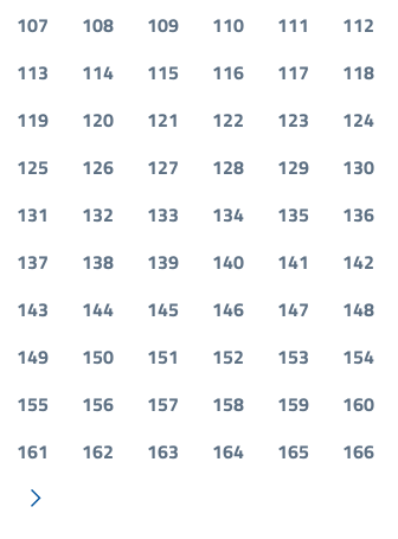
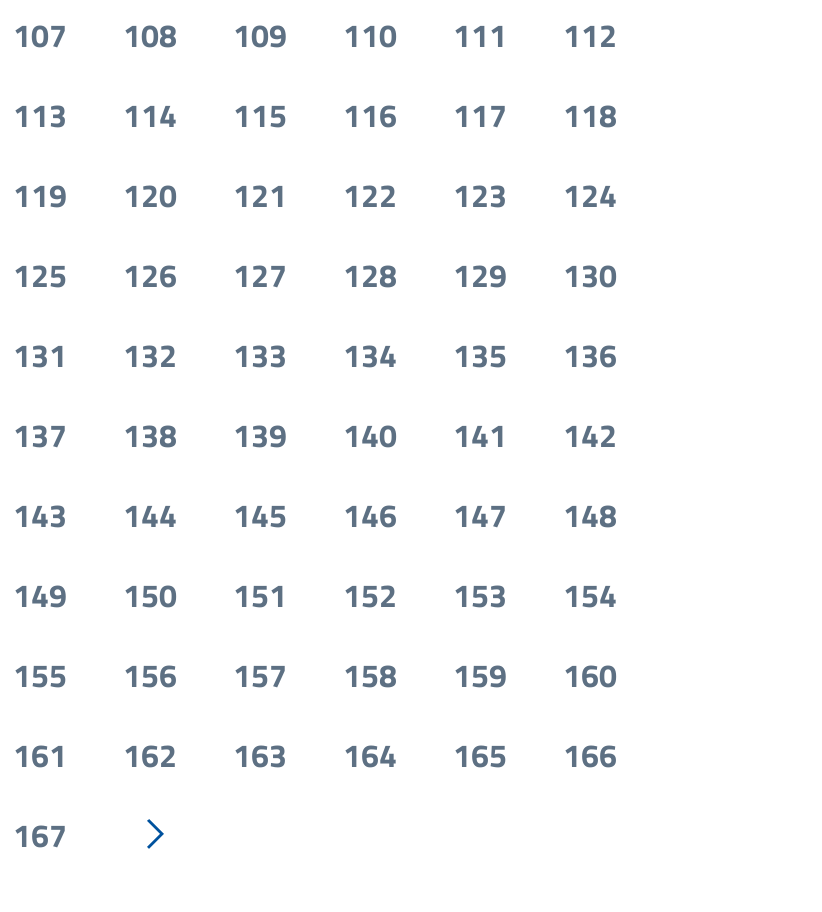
+ 167
